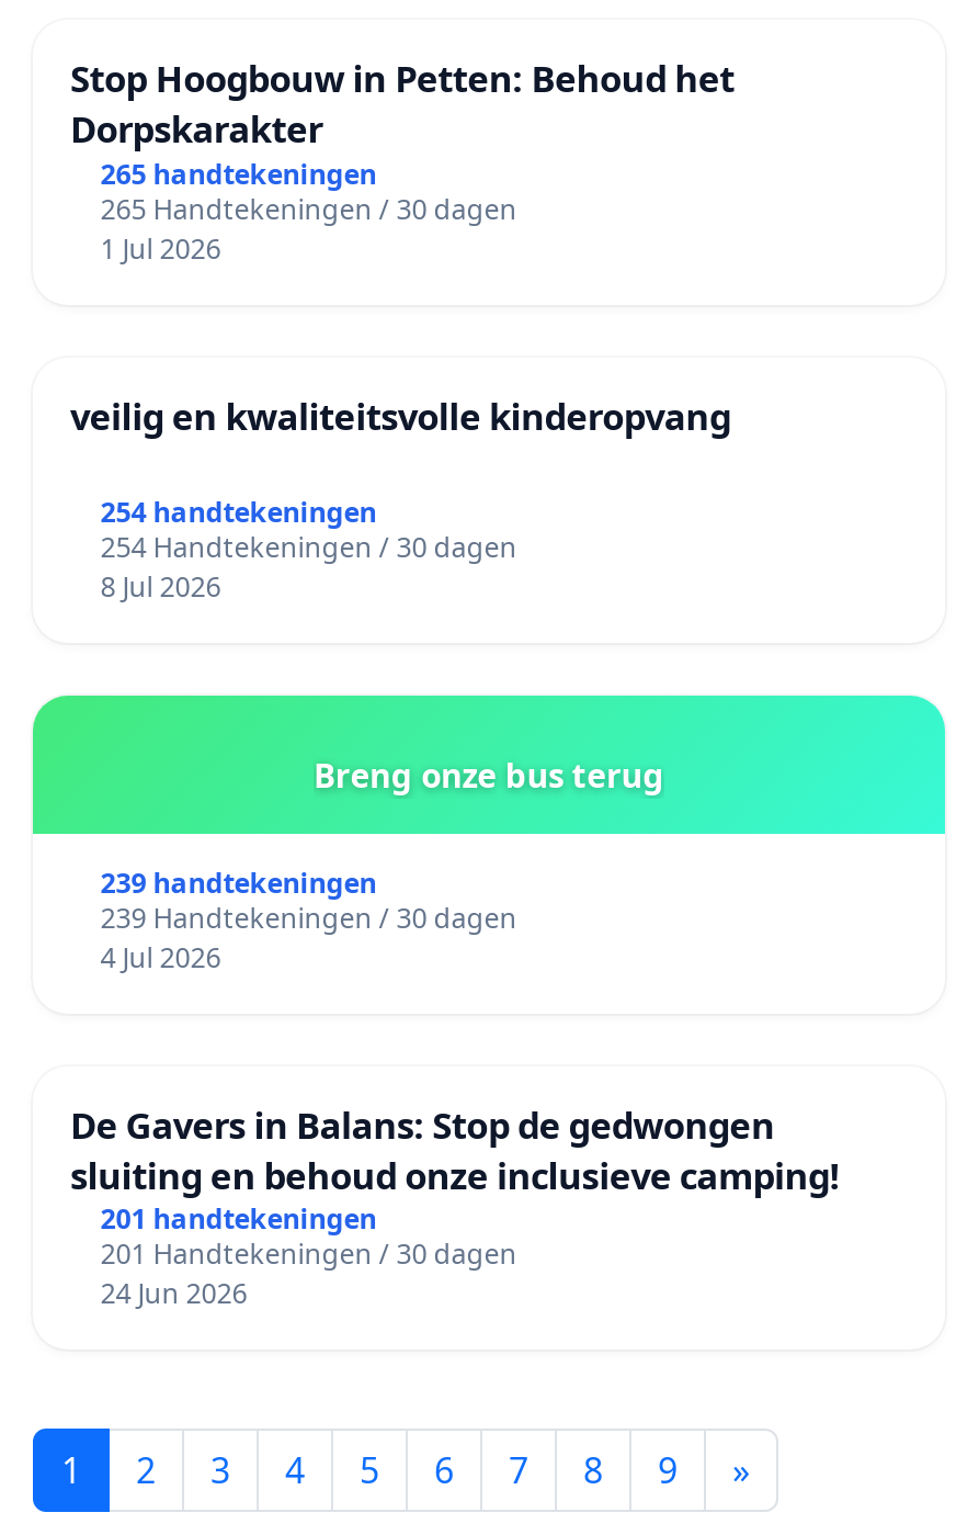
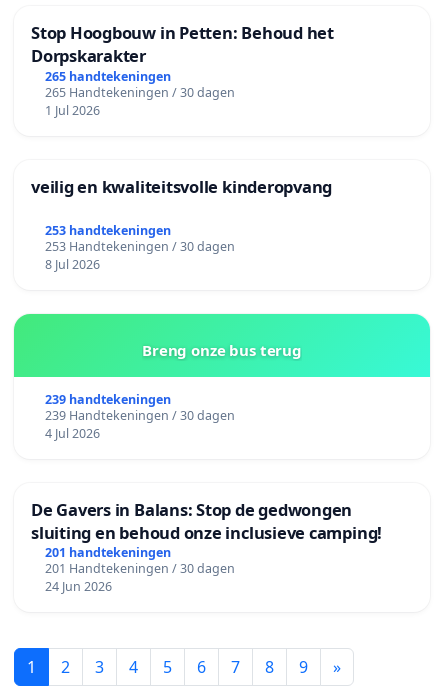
- 254 handtekeningen
+ 253 handtekeningen

- 254 Handtekeningen / 30 dagen
+ 253 Handtekeningen / 30 dagen
